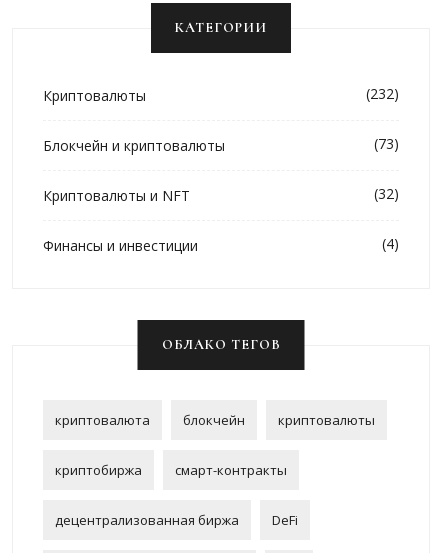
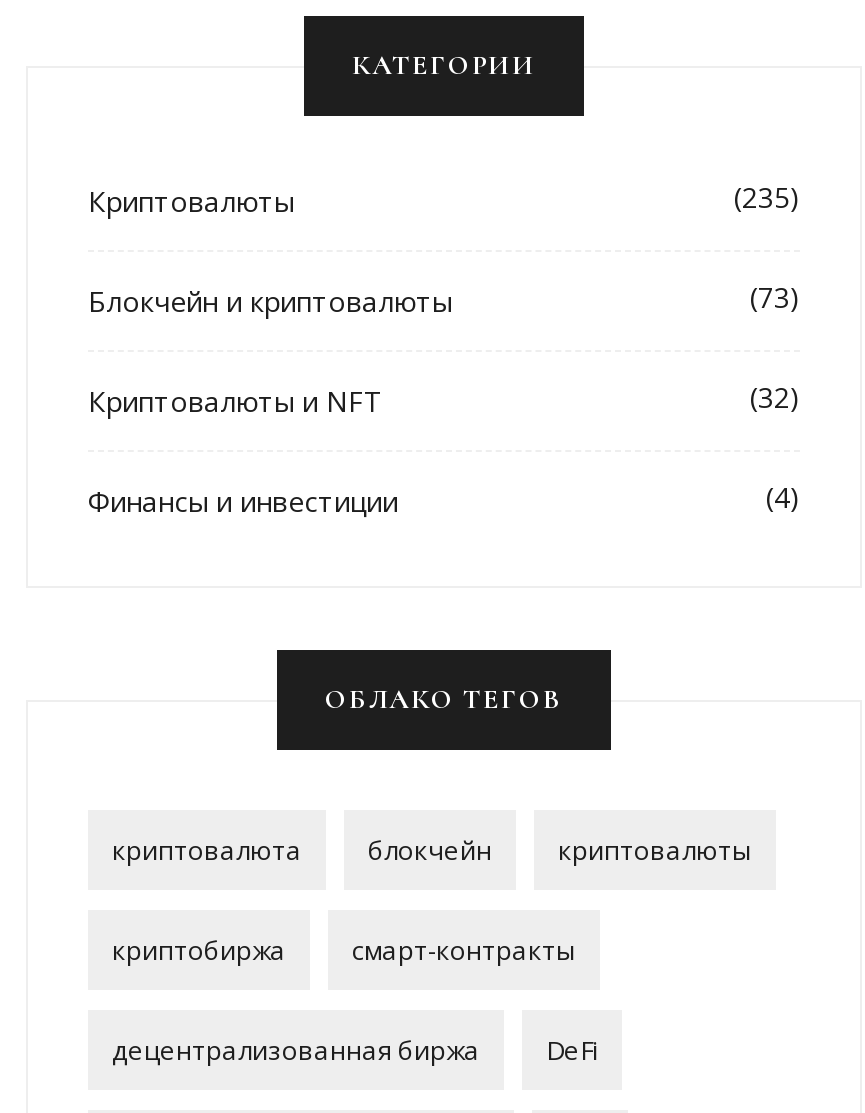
- (232)
+ (235)
